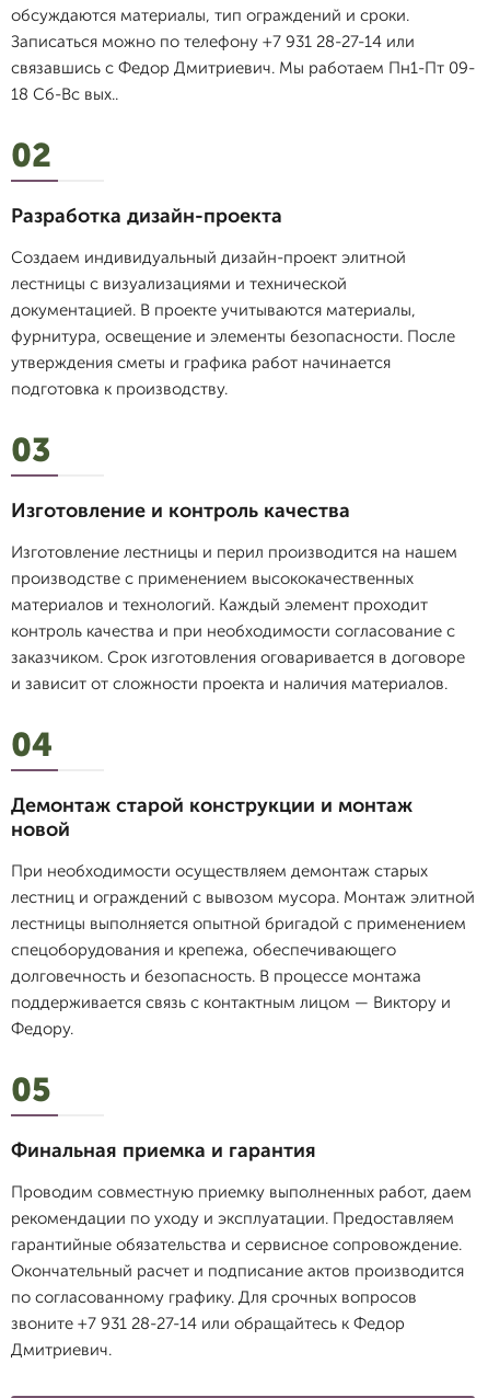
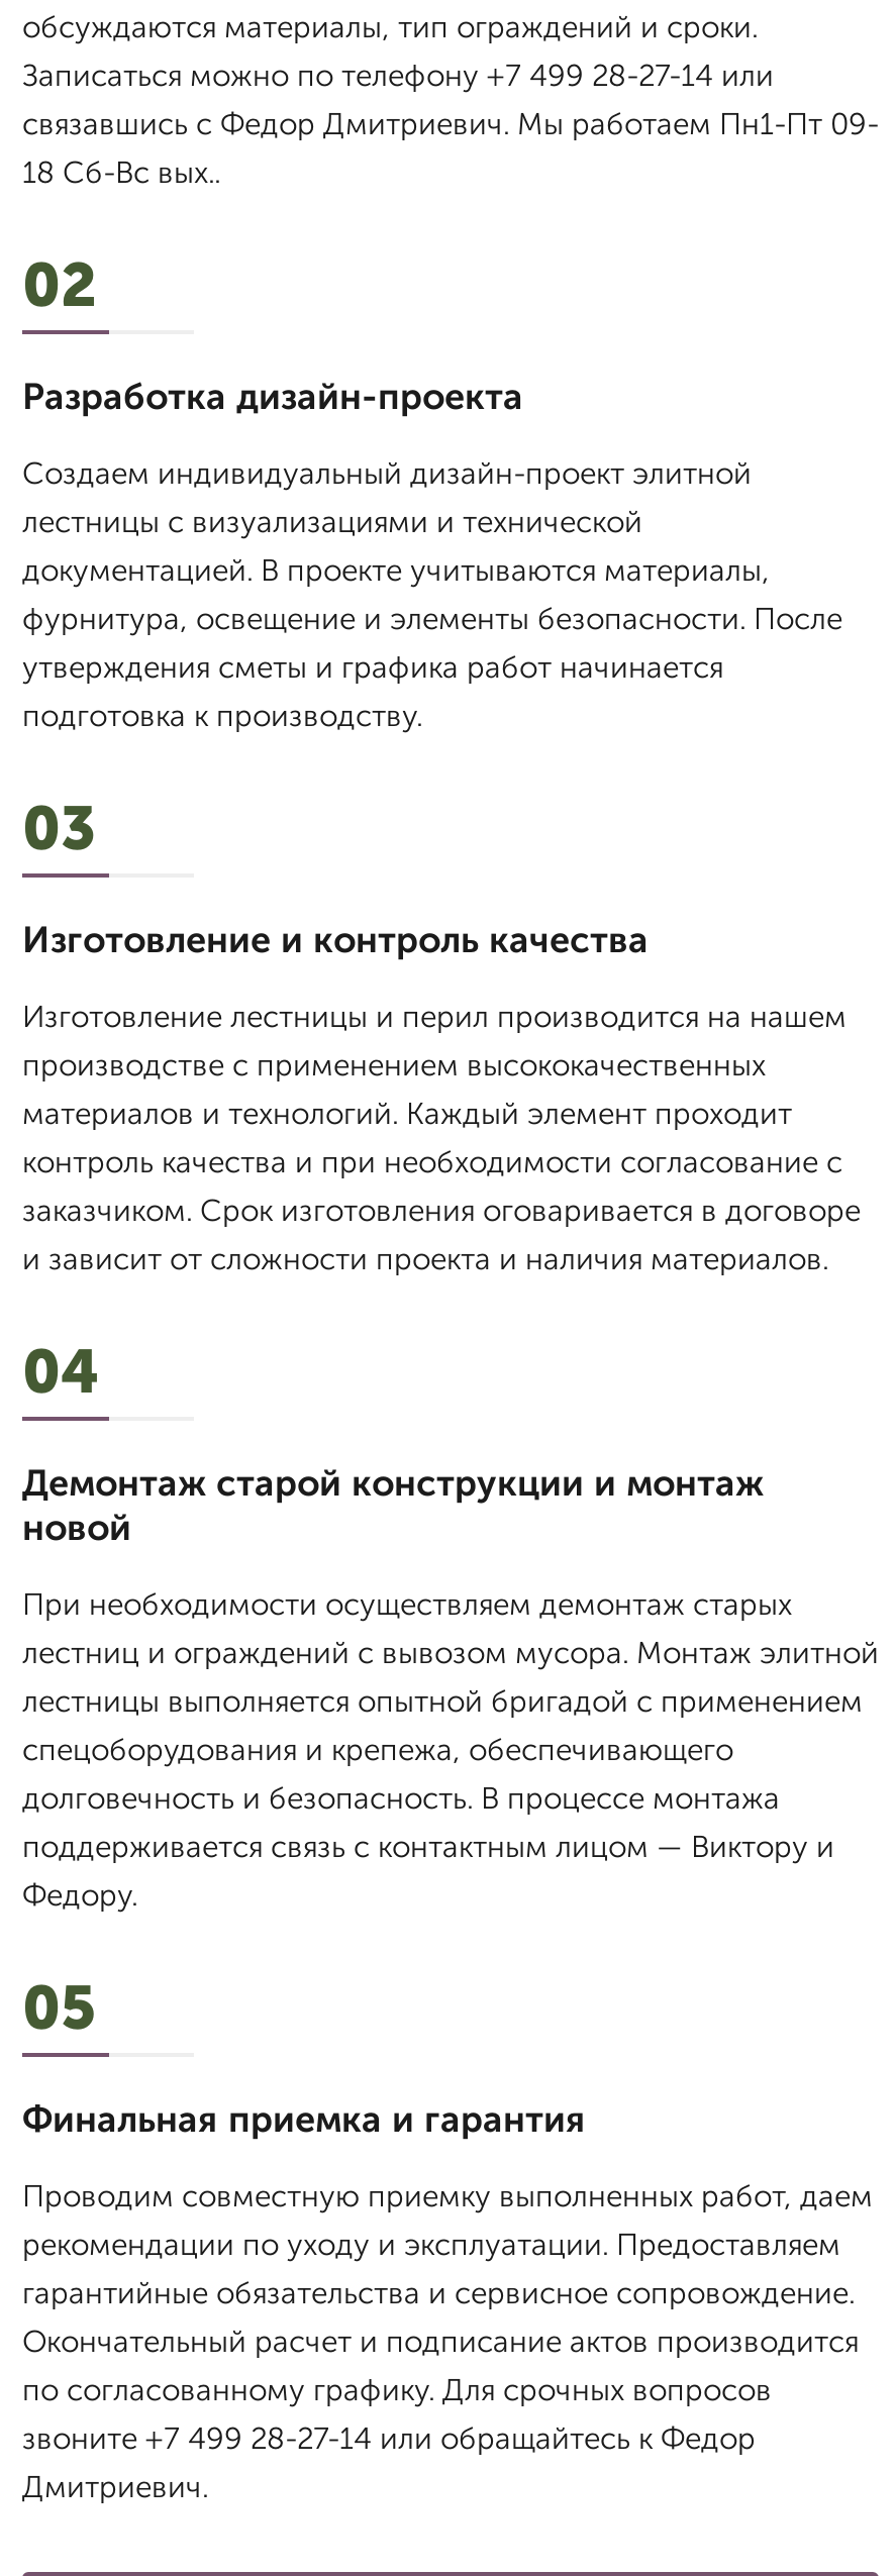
- Записаться можно по телефону +7 931 28-27-14 или
+ Записаться можно по телефону +7 499 28-27-14 или

- звоните +7 931 28-27-14 или обращайтесь к Федор
+ звоните +7 499 28-27-14 или обращайтесь к Федор
